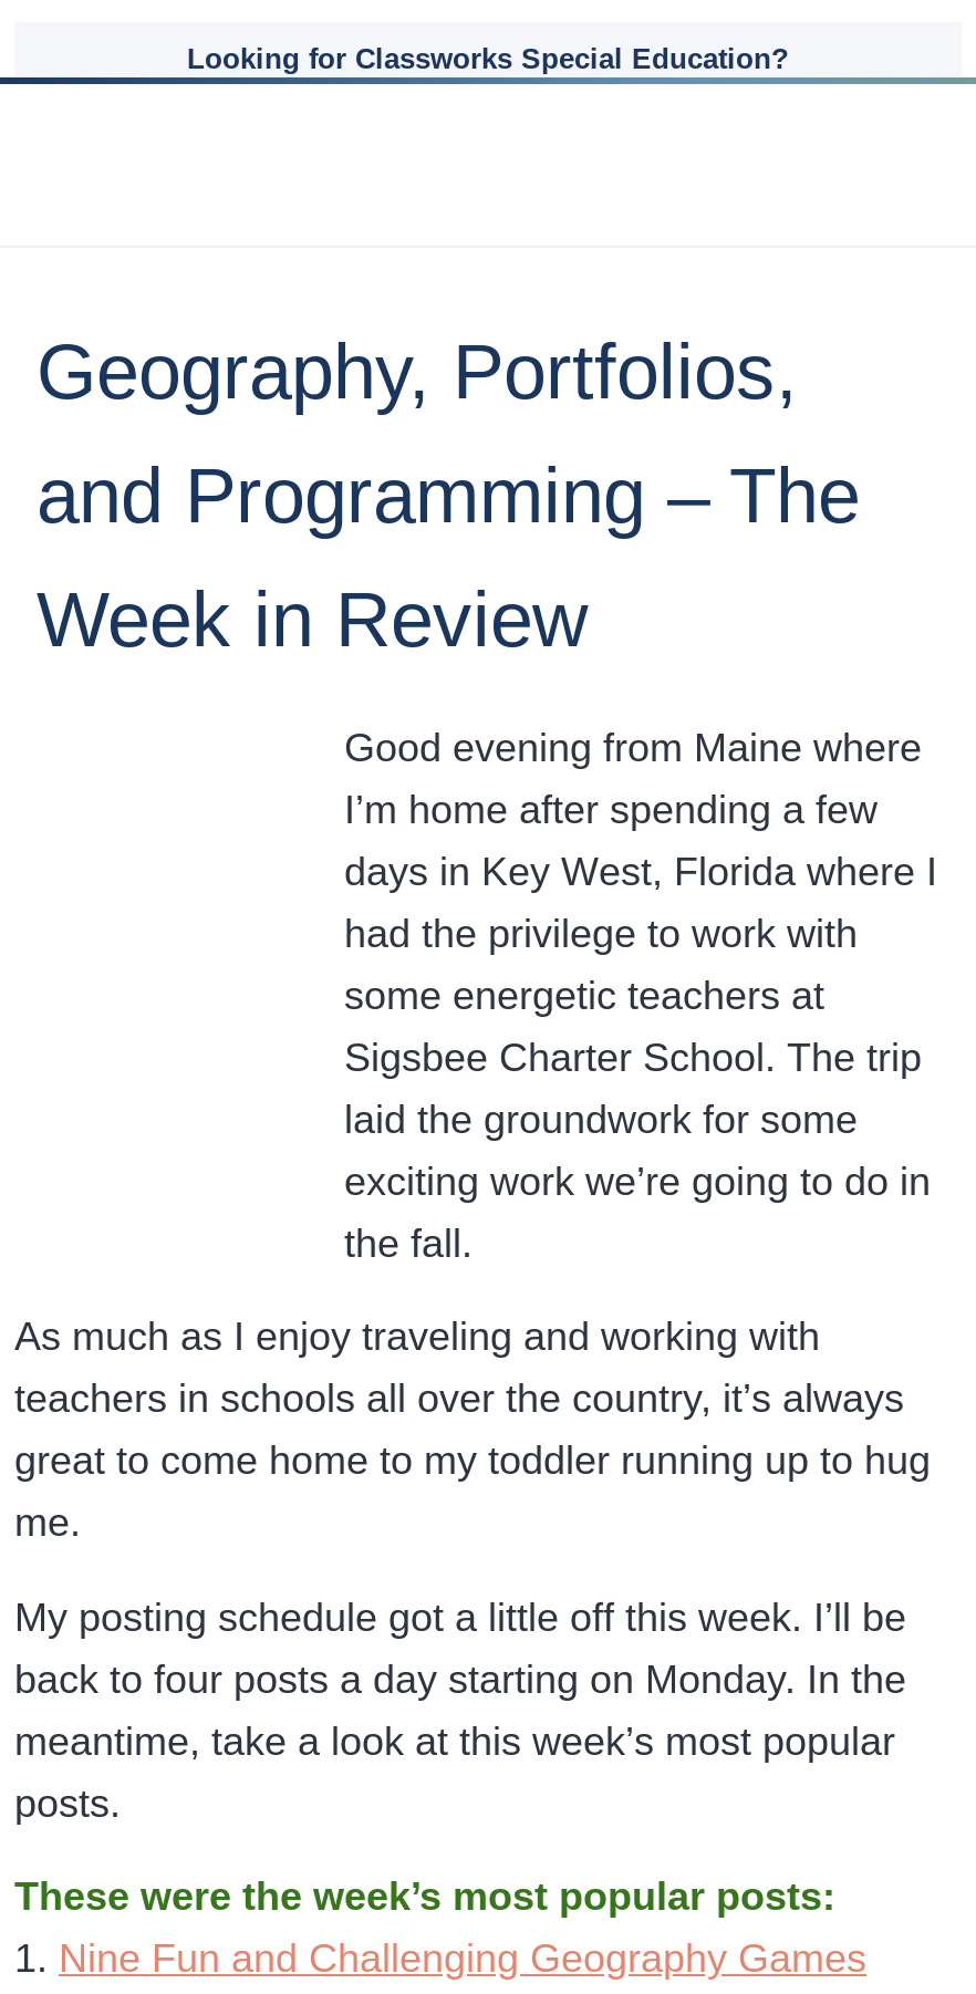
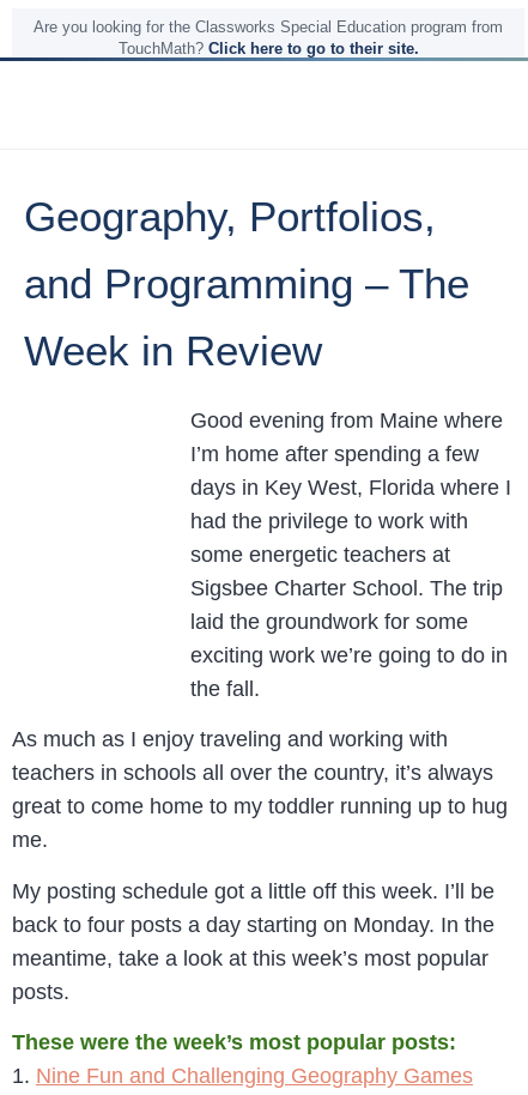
- Looking for Classworks Special Education?
+ Are you looking for the Classworks Special Education program from
+ TouchMath? Click here to go to their site.
